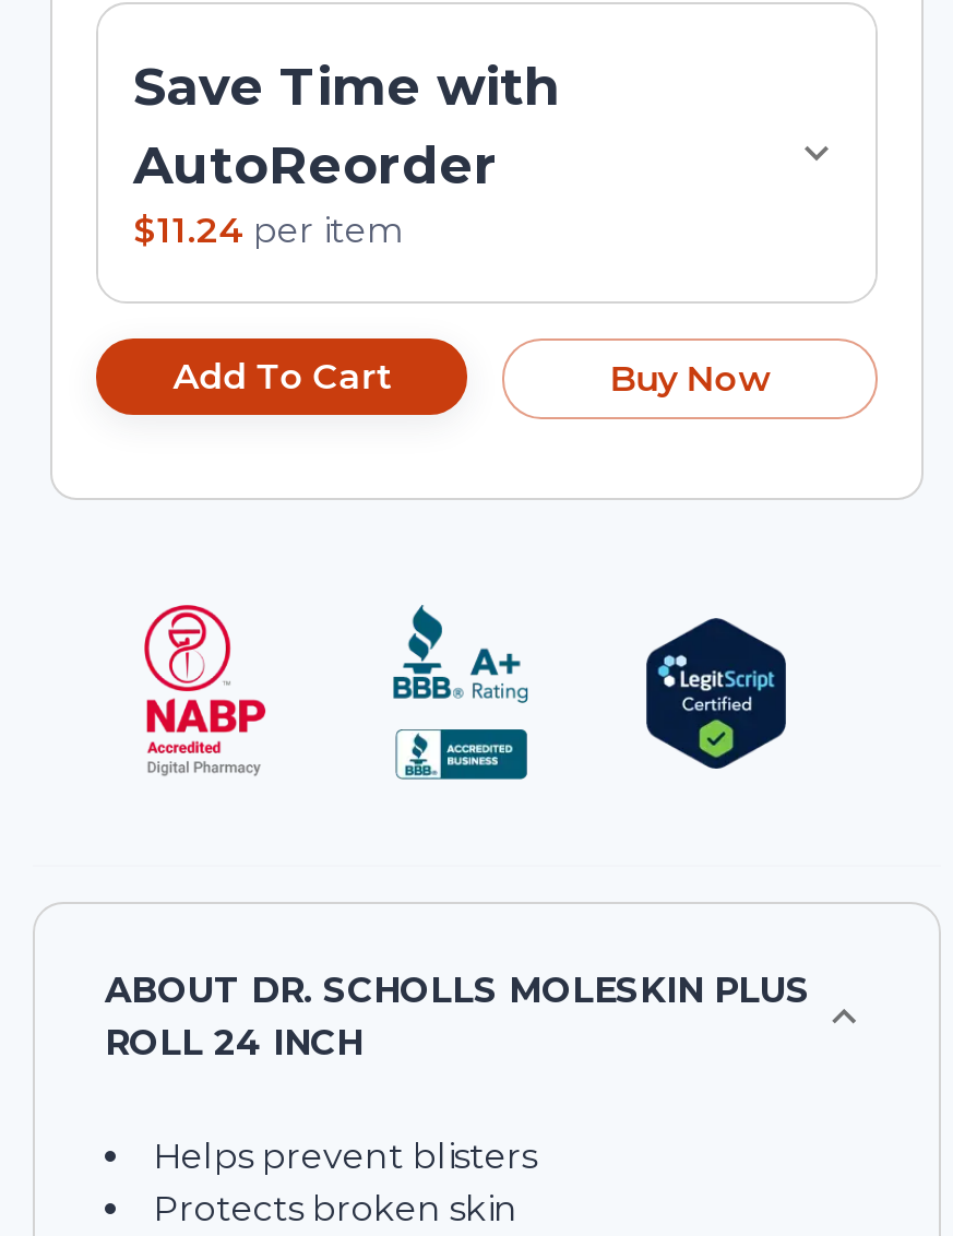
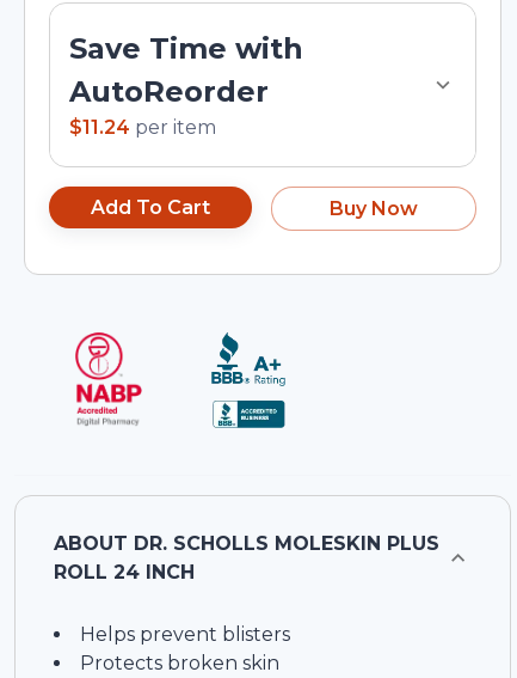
- [image]
